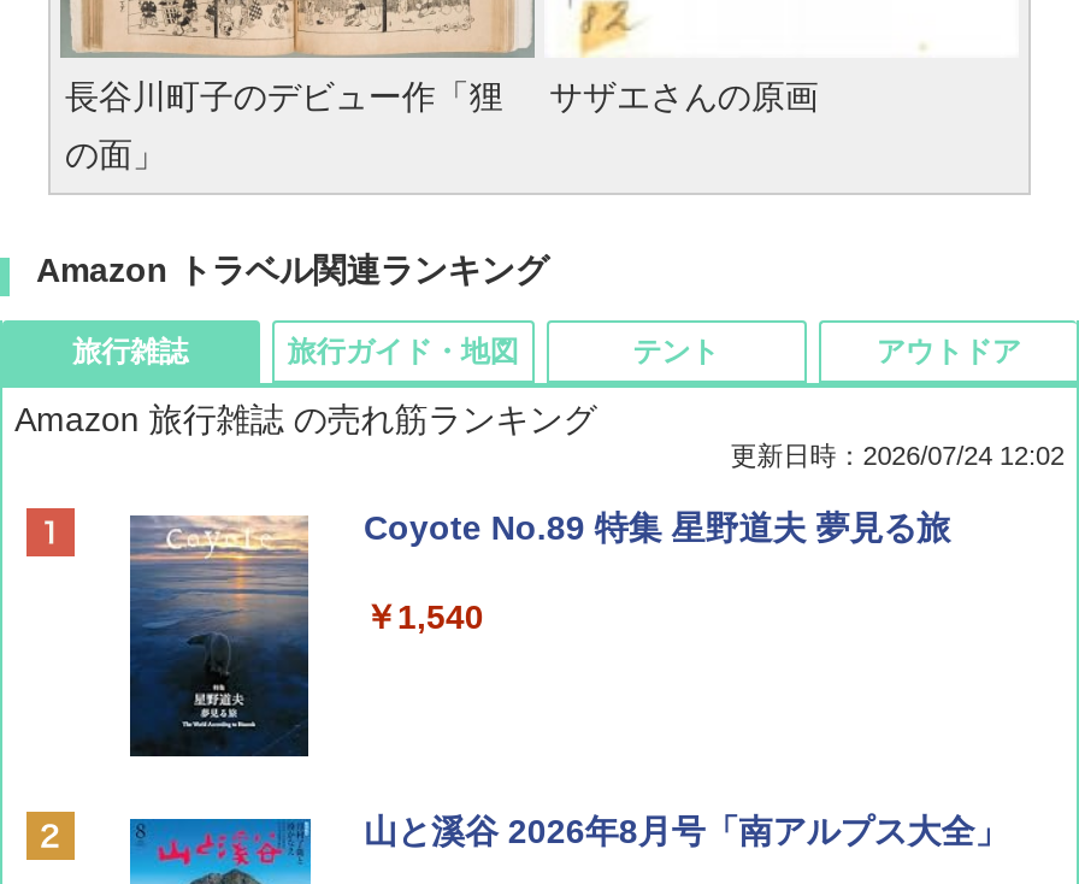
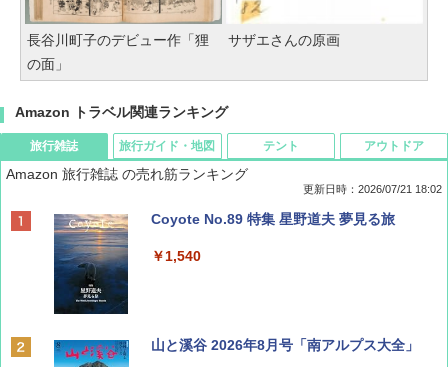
- 更新日時：2026/07/24 12:02
+ 更新日時：2026/07/21 18:02
